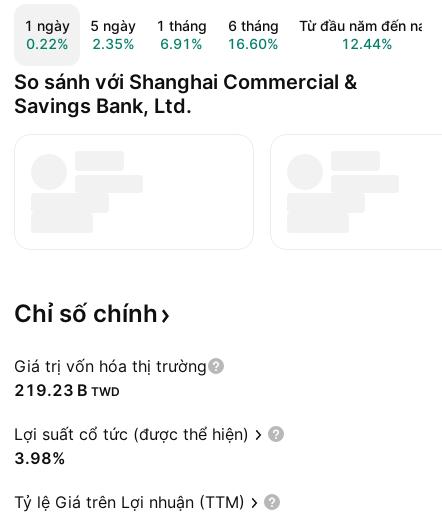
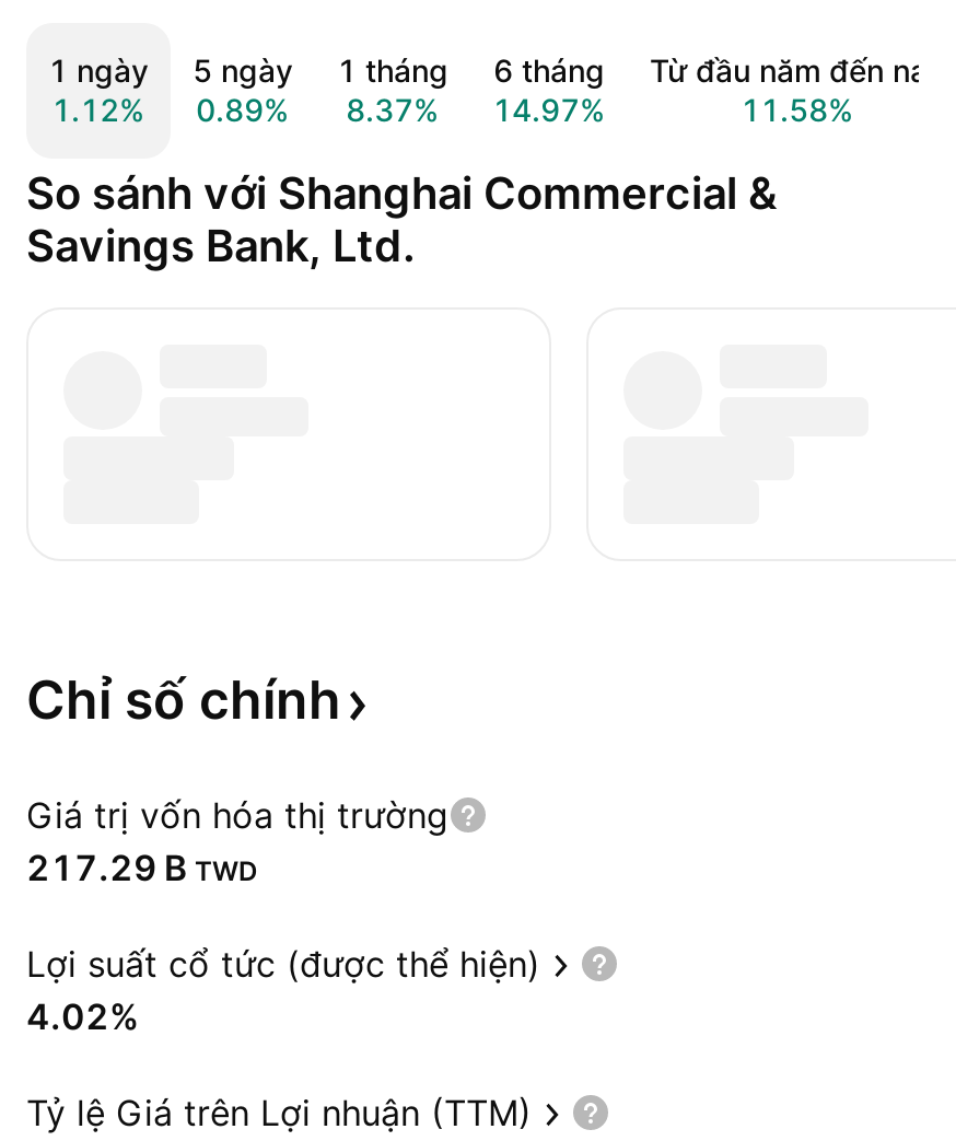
- 0.22%
+ 1.12%

- 2.35%
+ 0.89%

- 6.91%
+ 8.37%

- 16.60%
+ 14.97%

- 12.44%
+ 11.58%

- 219.23 B TWD
+ 217.29 B TWD

- 3.98%
+ 4.02%
